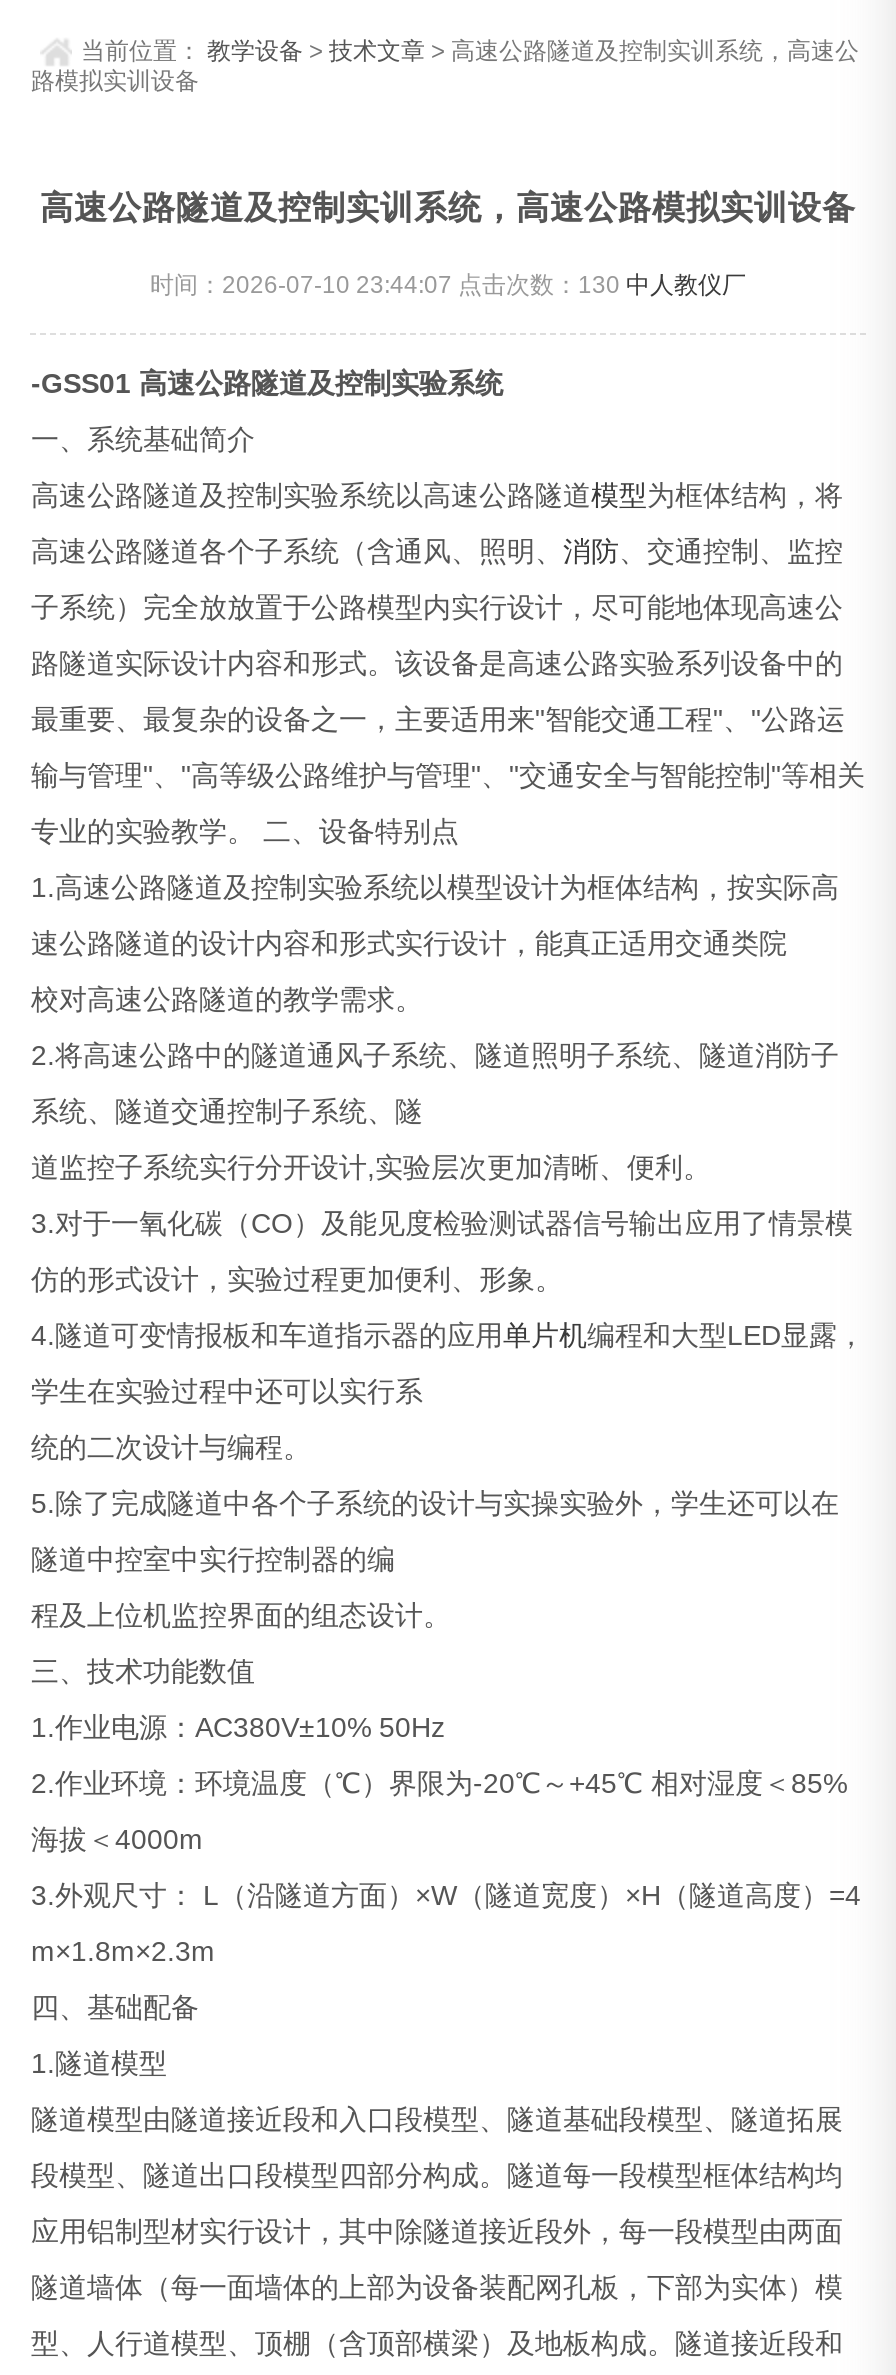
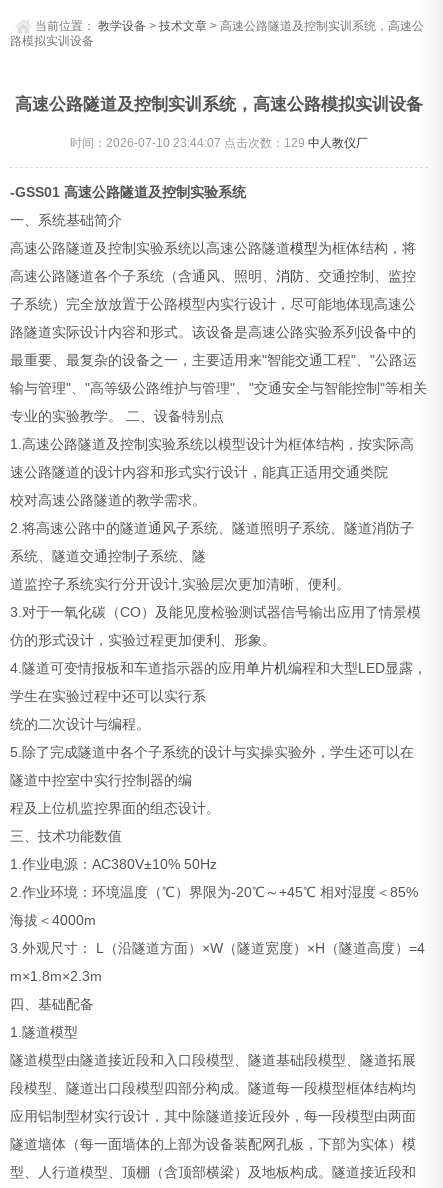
- 时间：2026-07-10 23:44:07 点击次数：130中人教仪厂
+ 时间：2026-07-10 23:44:07 点击次数：129中人教仪厂
